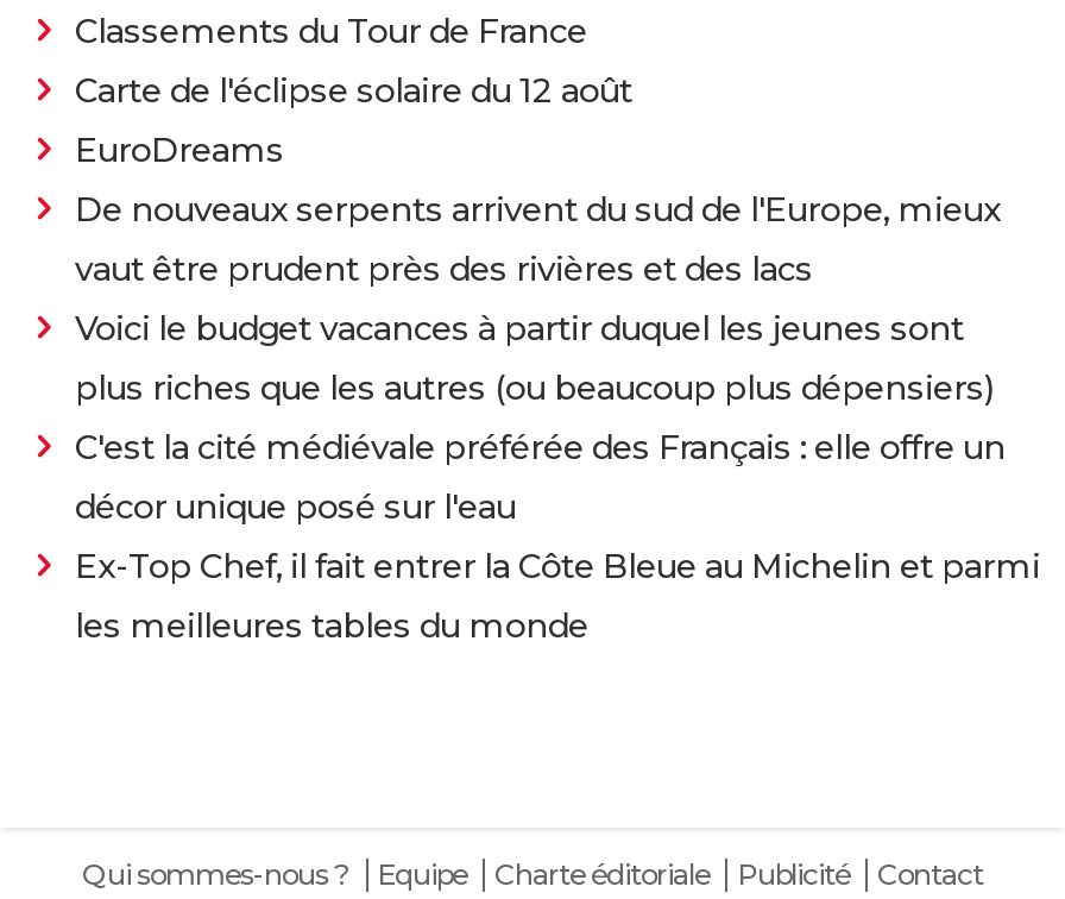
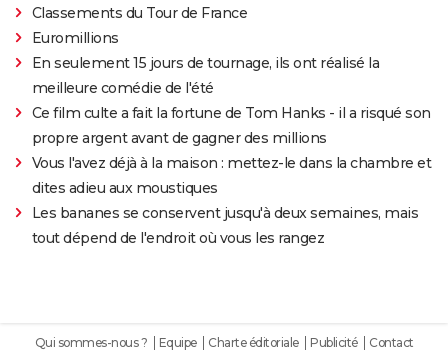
- Carte de l'éclipse solaire du 12 août
- EuroDreams
- De nouveaux serpents arrivent du sud de l'Europe, mieux
- vaut être prudent près des rivières et des lacs
- Voici le budget vacances à partir duquel les jeunes sont
- plus riches que les autres (ou beaucoup plus dépensiers)
- C'est la cité médiévale préférée des Français : elle offre un
- décor unique posé sur l'eau
- Ex-Top Chef, il fait entrer la Côte Bleue au Michelin et parmi
- les meilleures tables du monde
+ Euromillions
+ En seulement 15 jours de tournage, ils ont réalisé la
+ meilleure comédie de l'été
+ Ce film culte a fait la fortune de Tom Hanks - il a risqué son
+ propre argent avant de gagner des millions
+ Vous l'avez déjà à la maison : mettez-le dans la chambre et
+ dites adieu aux moustiques
+ Les bananes se conservent jusqu'à deux semaines, mais
+ tout dépend de l'endroit où vous les rangez
